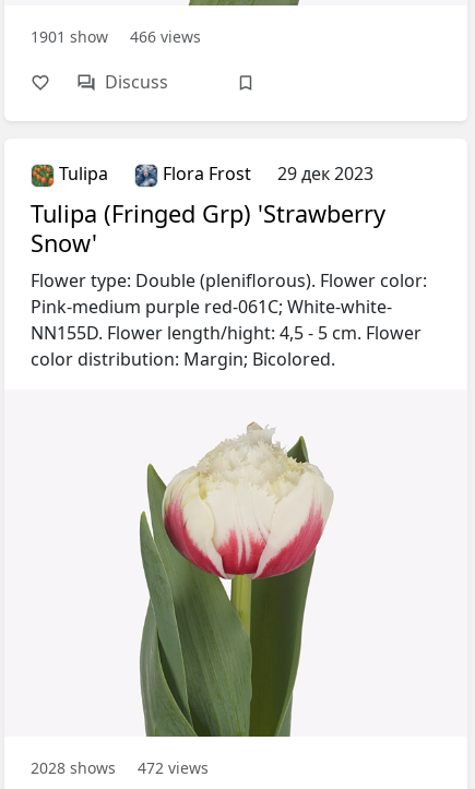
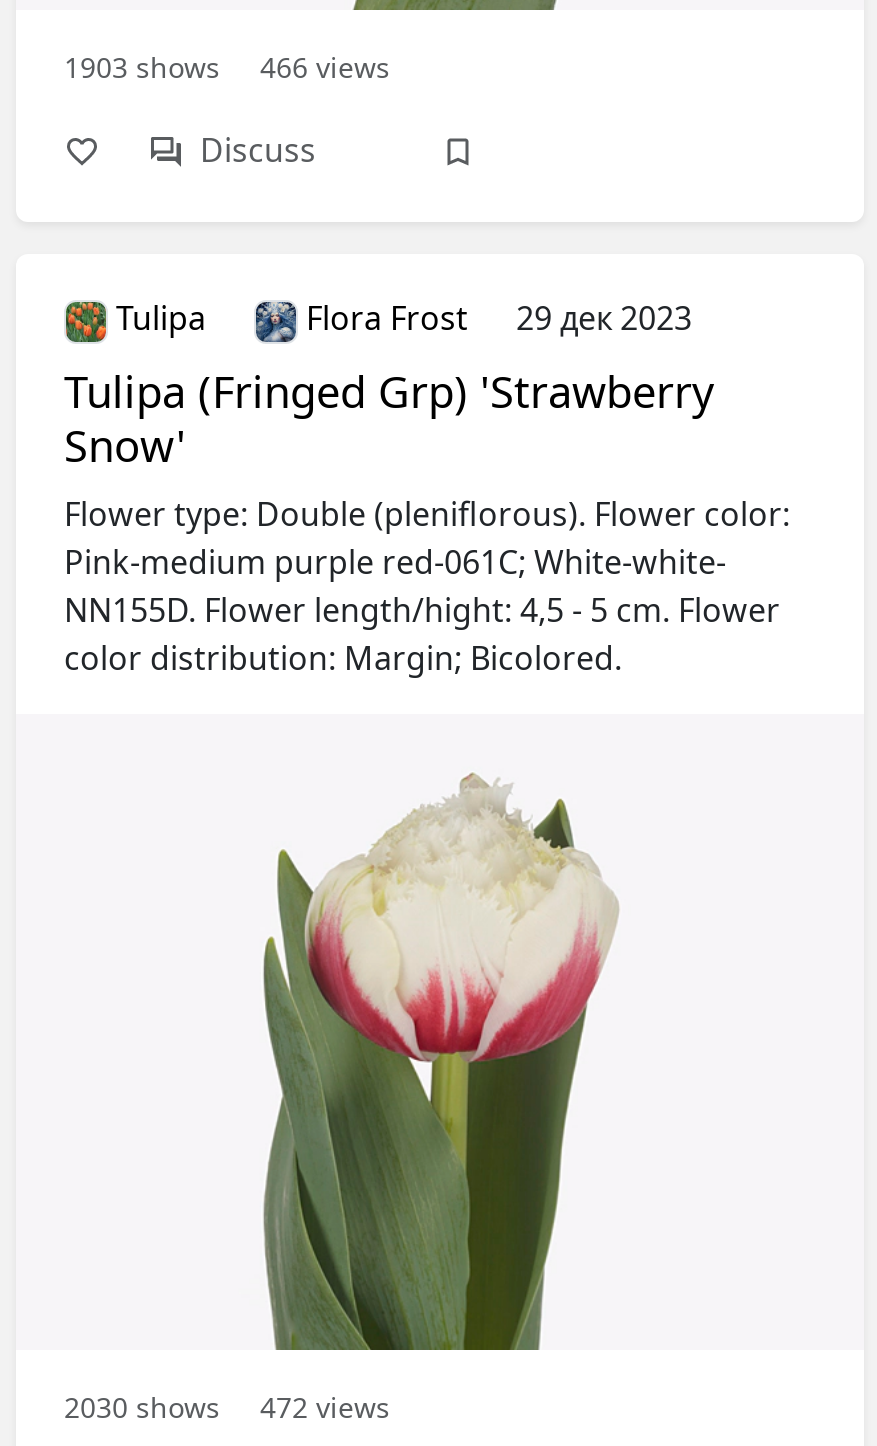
- 1901 show 466 views
+ 1903 shows 466 views

- 2028 shows 472 views
+ 2030 shows 472 views
